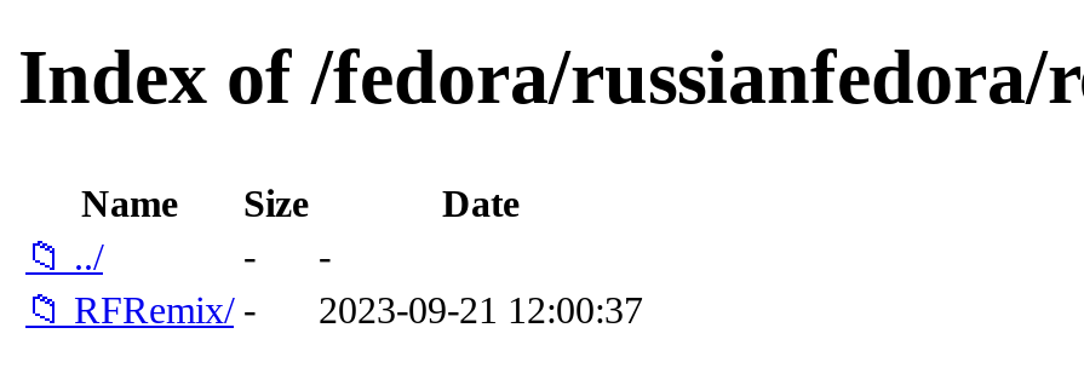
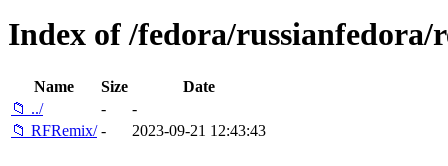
- 2023-09-21 12:00:37
+ 2023-09-21 12:43:43
